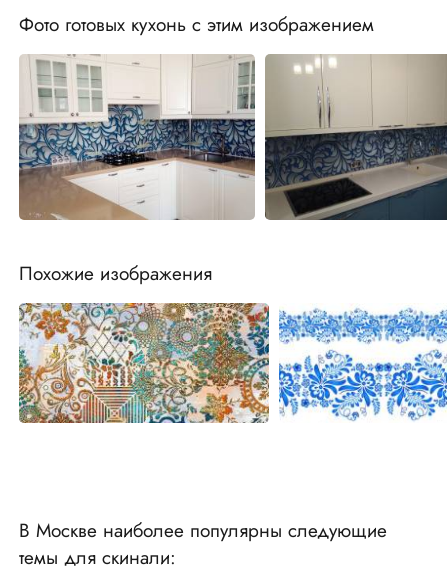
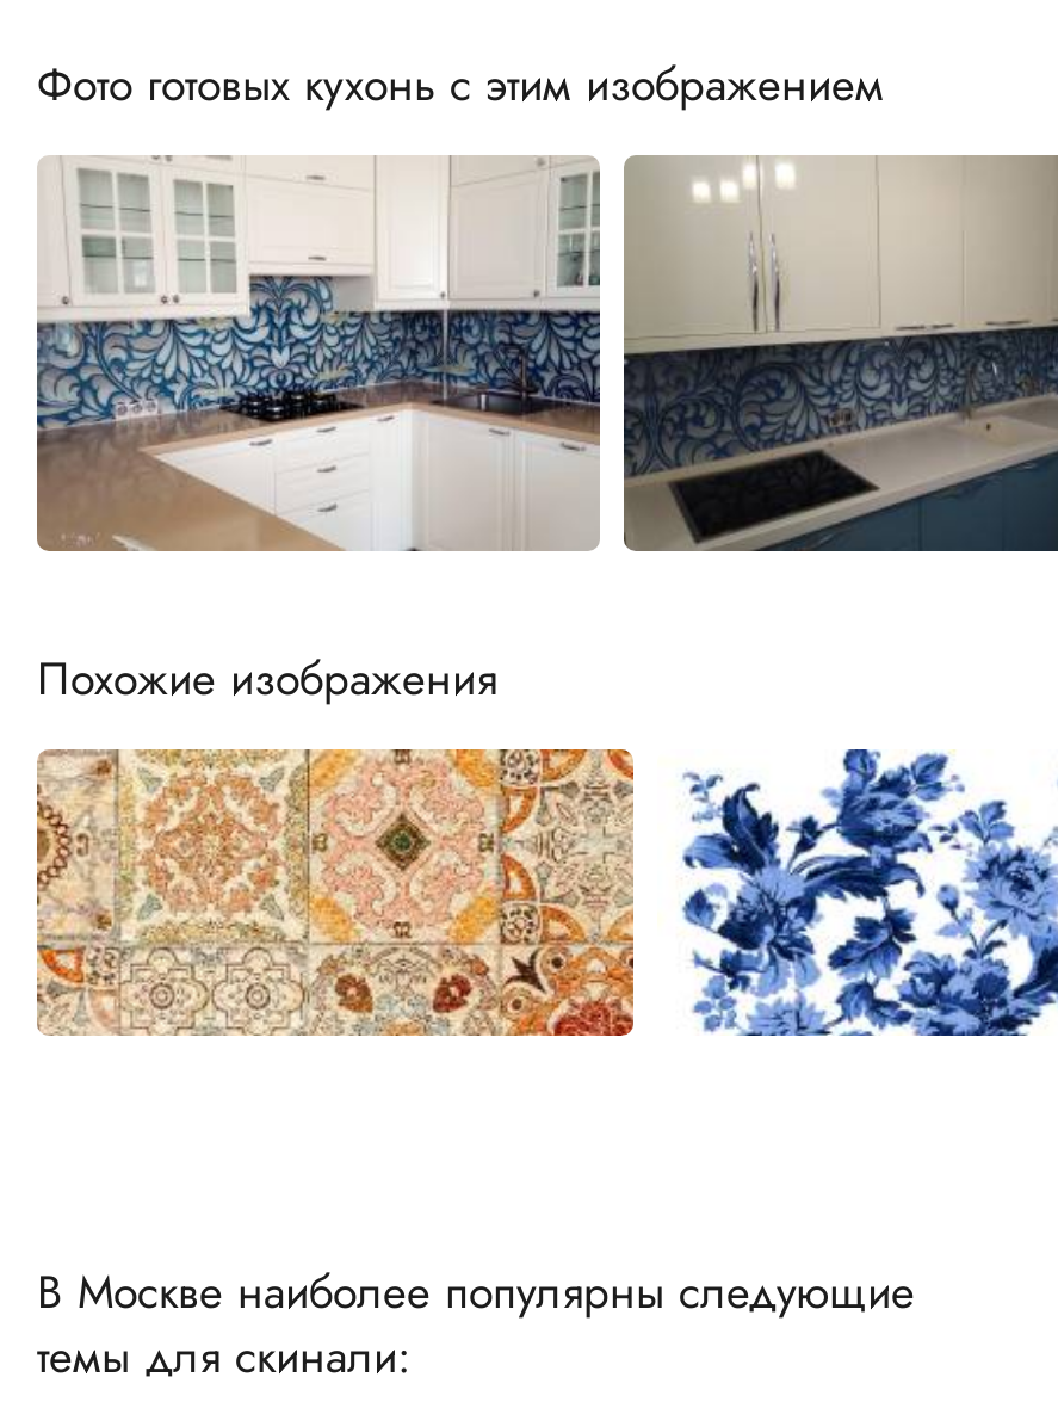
- [image]
+ [image]

- [image]
+ [image]
